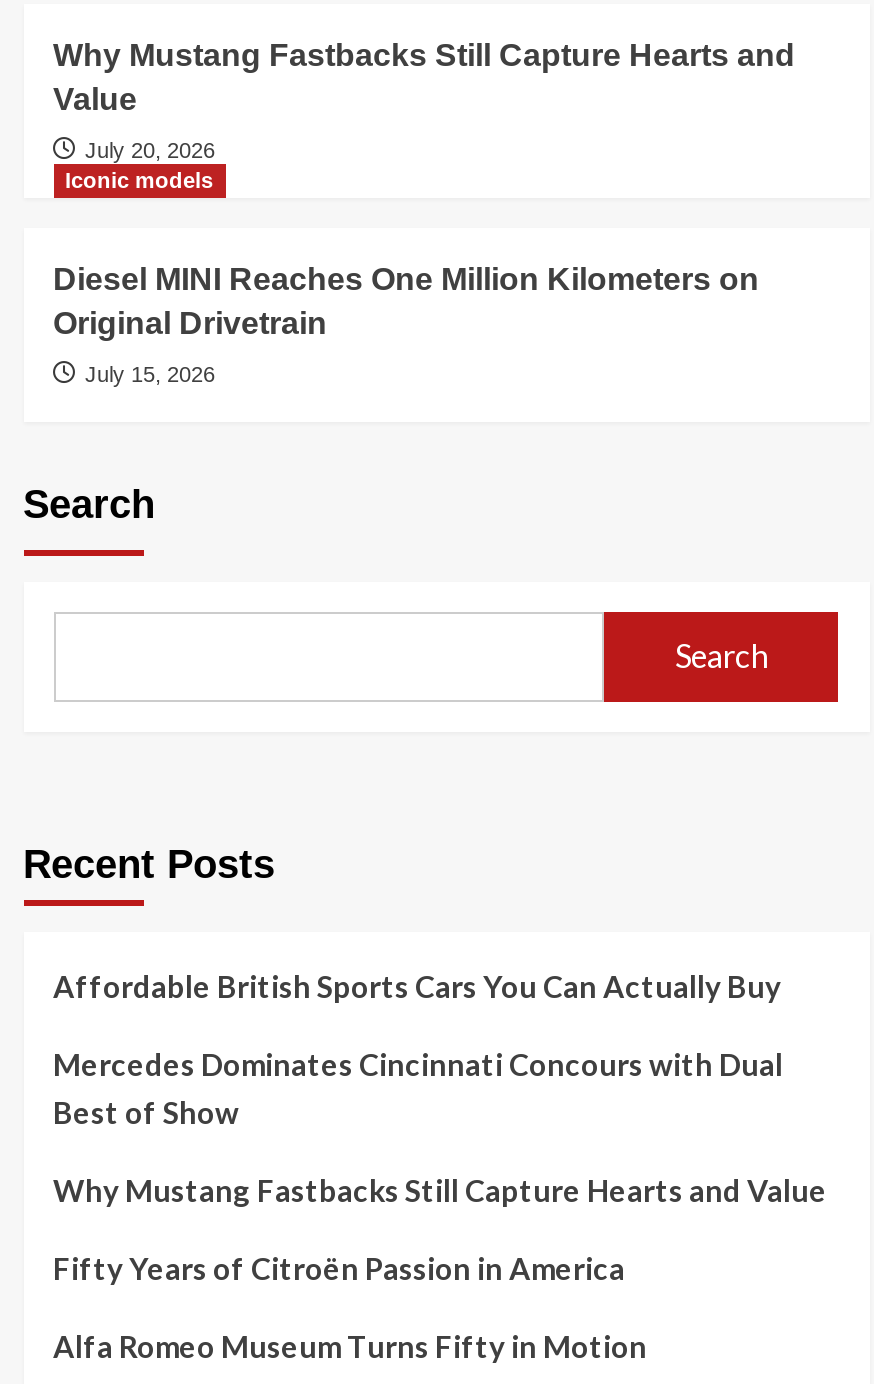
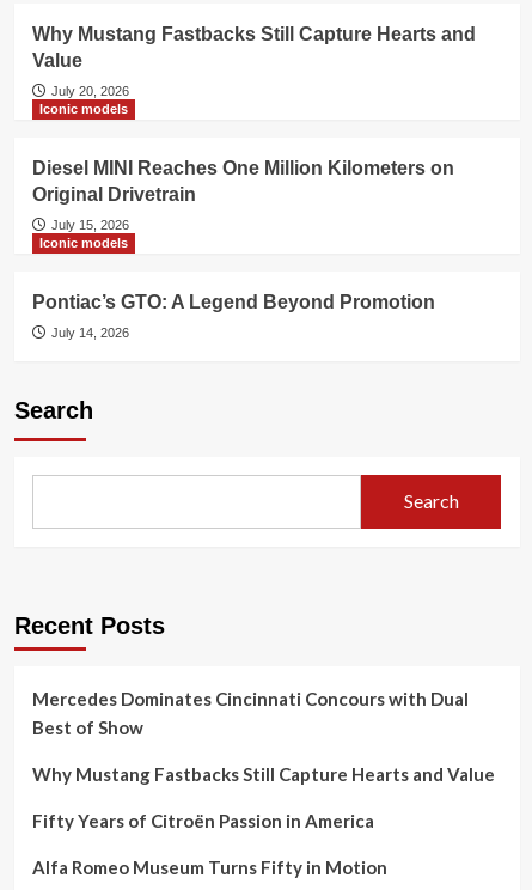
+ Iconic models
+ Pontiac’s GTO: A Legend Beyond Promotion
+ July 14, 2026

moved down: Search | Search | Recent Posts

- Affordable British Sports Cars You Can Actually Buy
